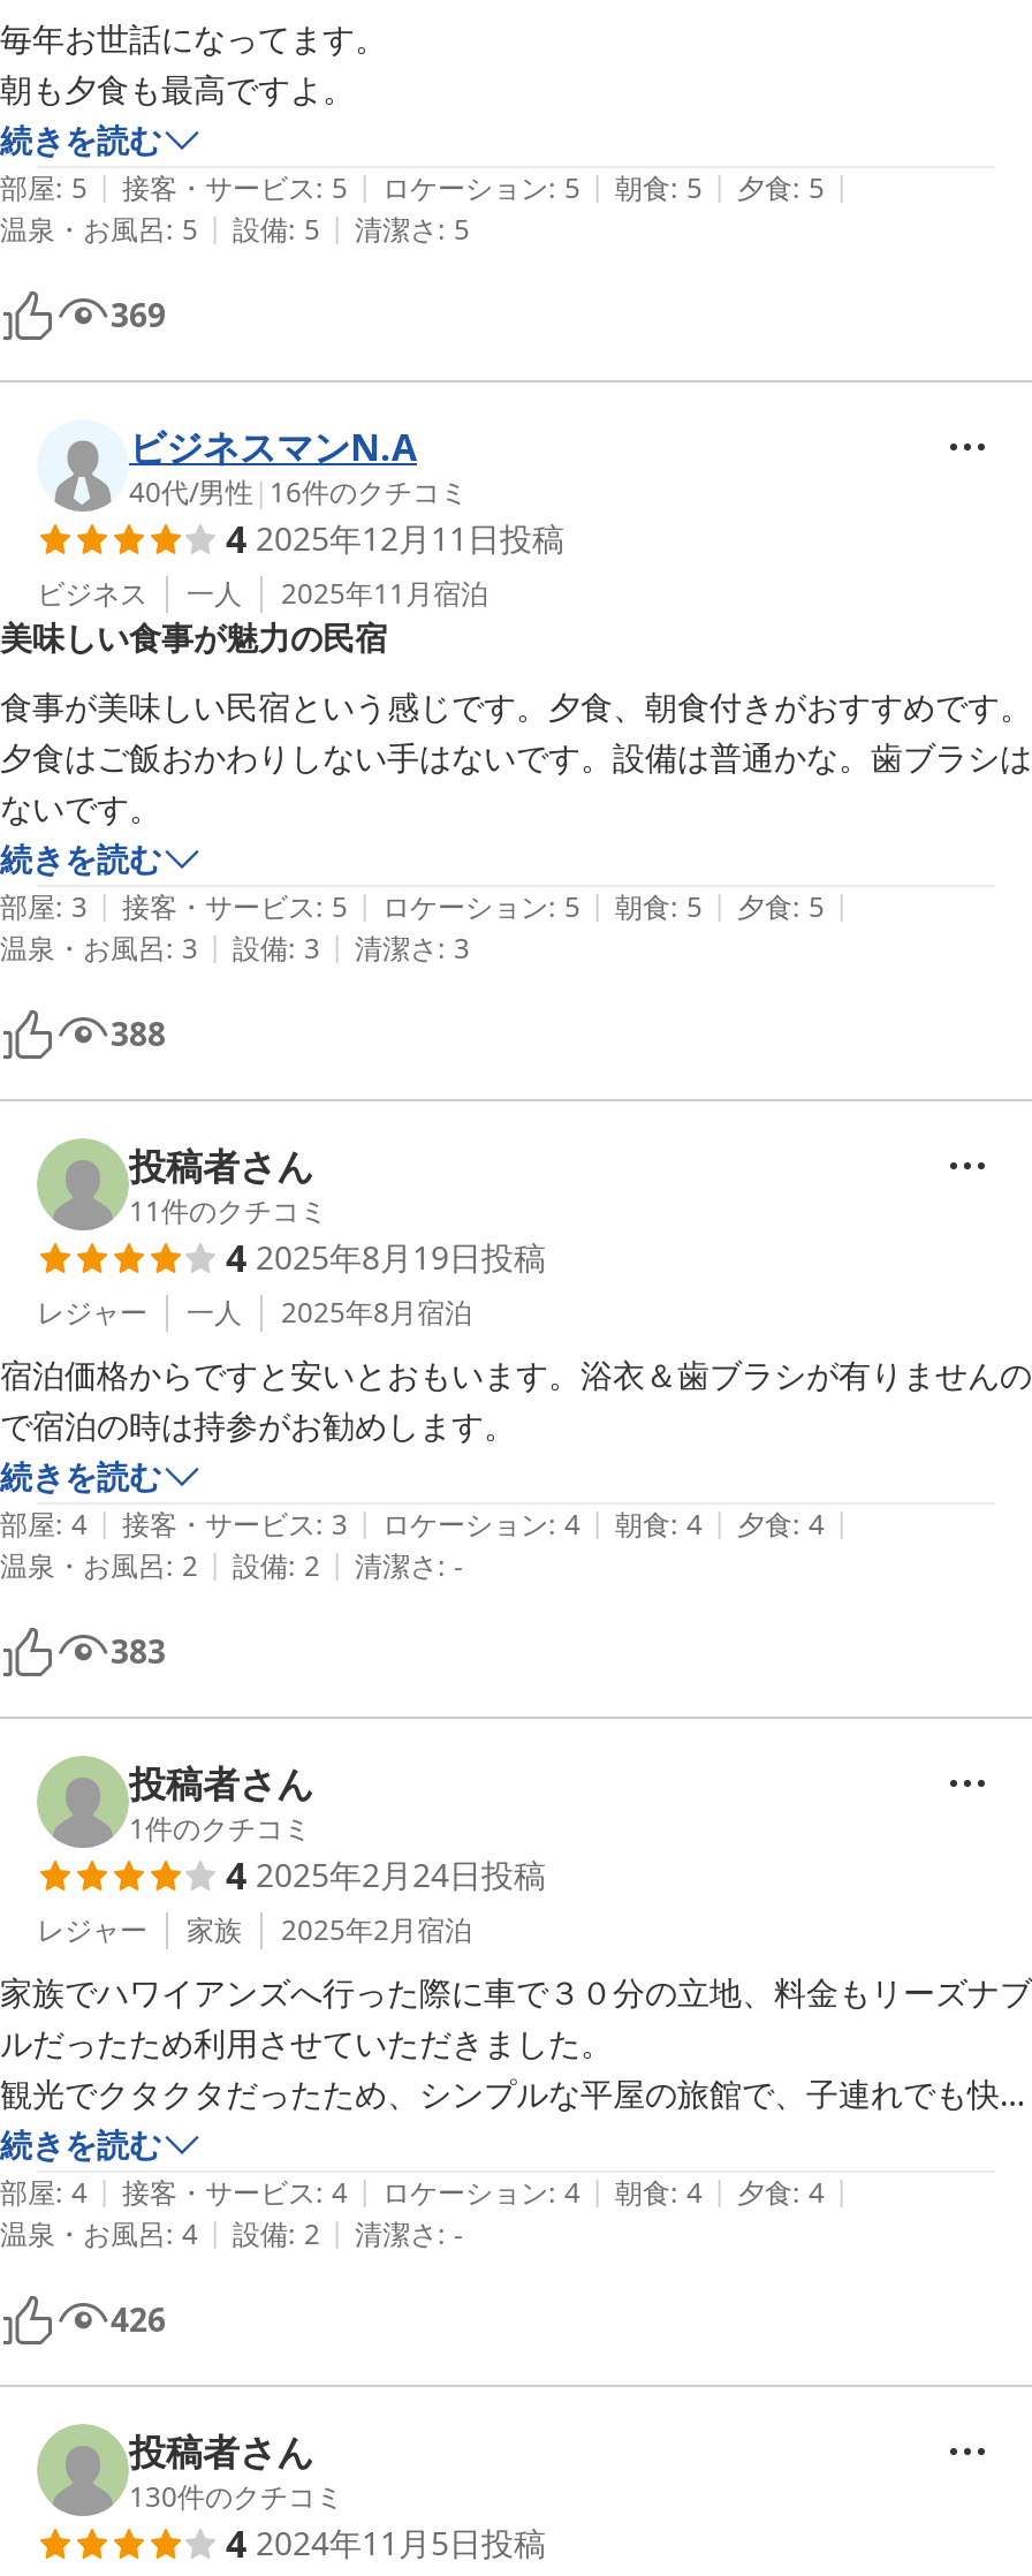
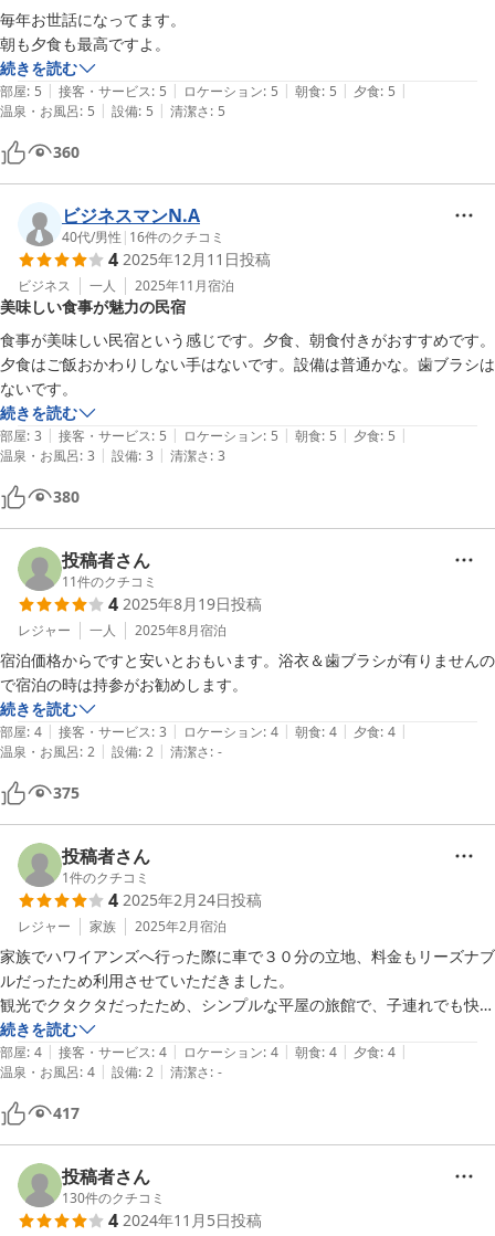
- 369
+ 360

- 388
+ 380

- 383
+ 375

- 426
+ 417
